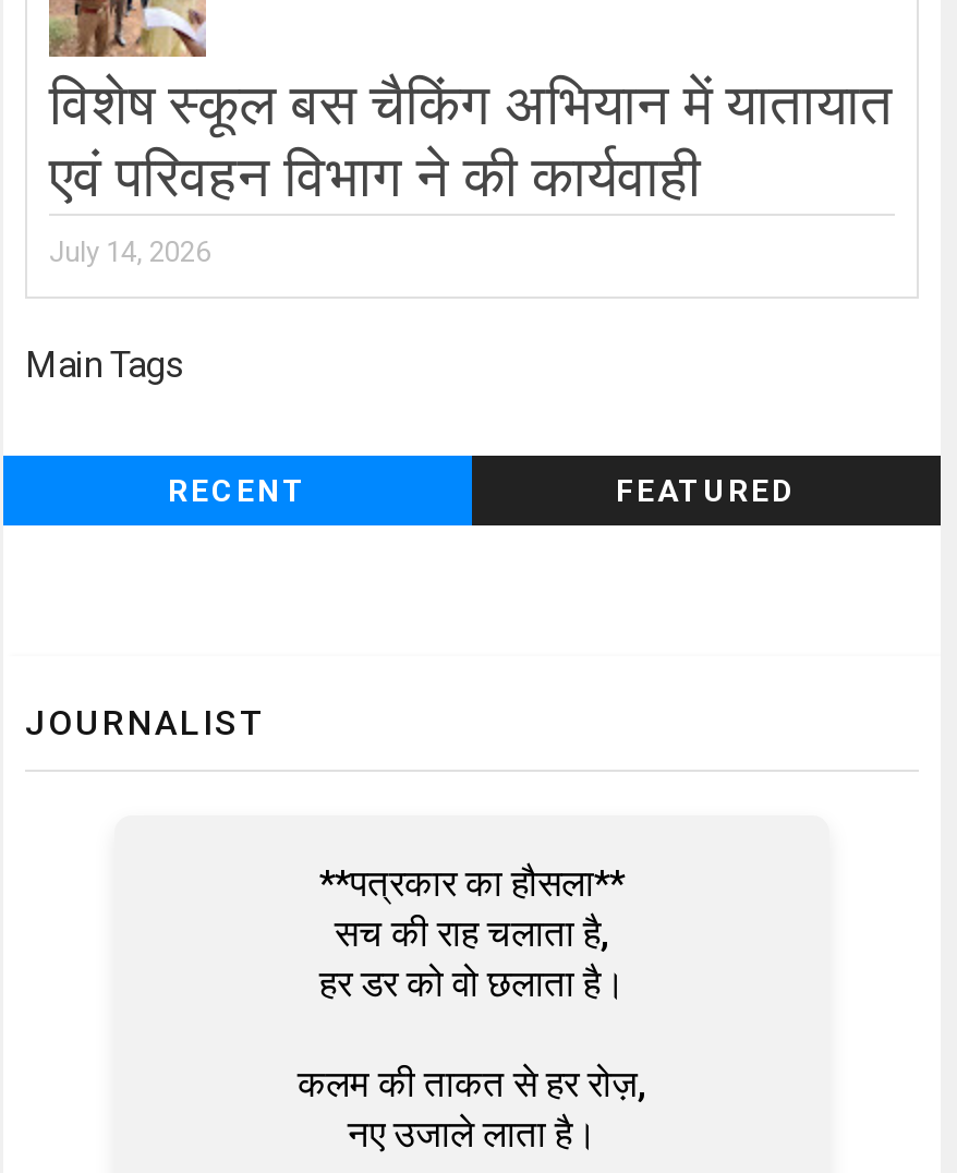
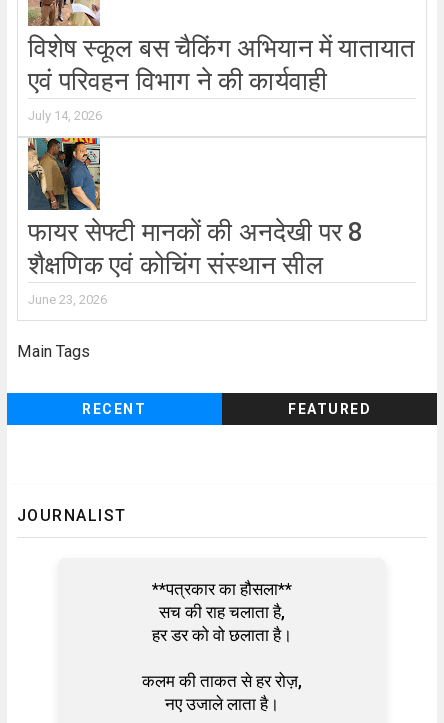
+ [image]
+ फायर सेफ्टी मानकों की अनदेखी पर 8
+ शैक्षणिक एवं कोचिंग संस्थान सील
+ June 23, 2026
